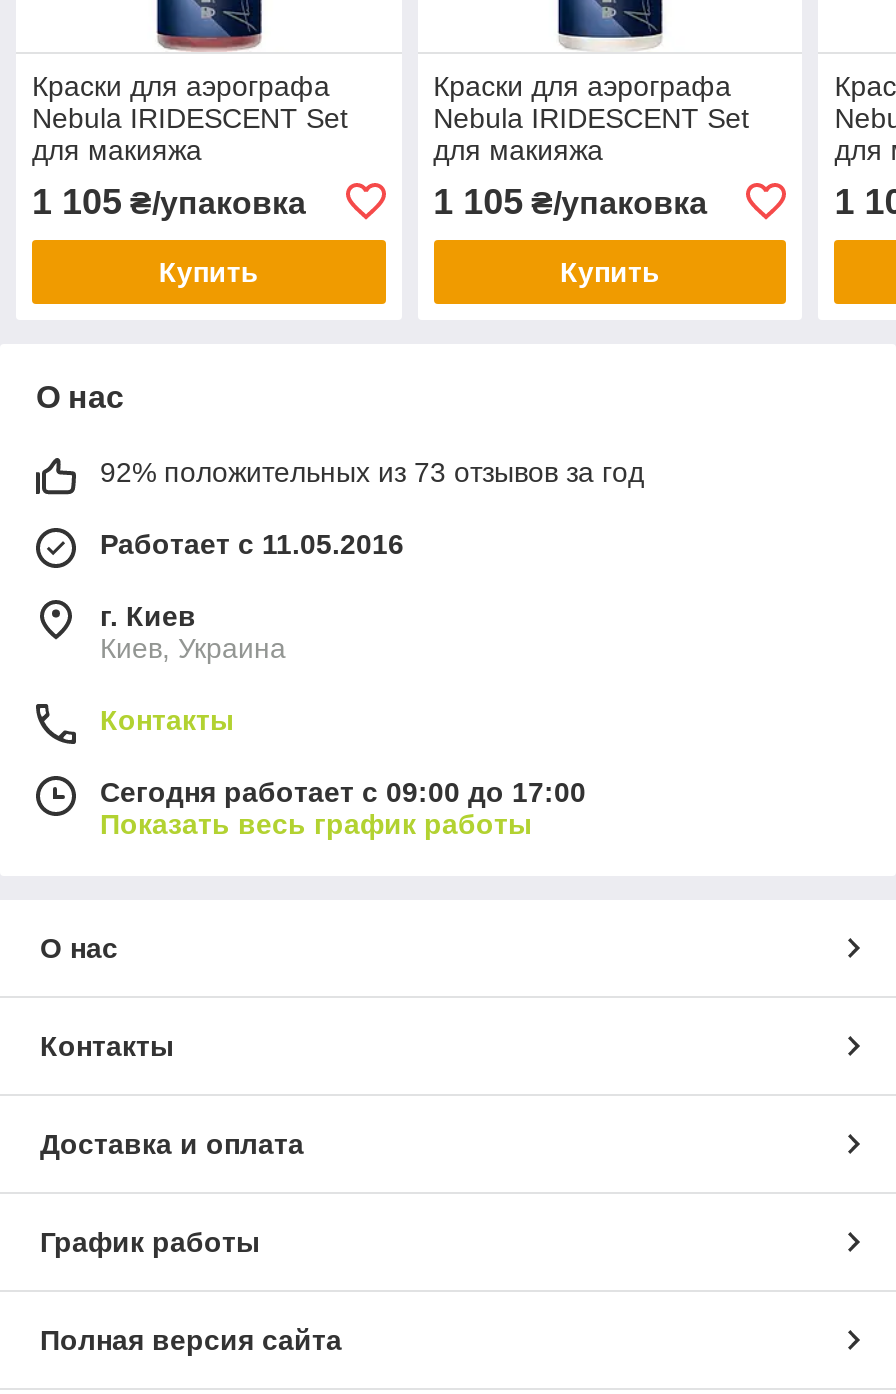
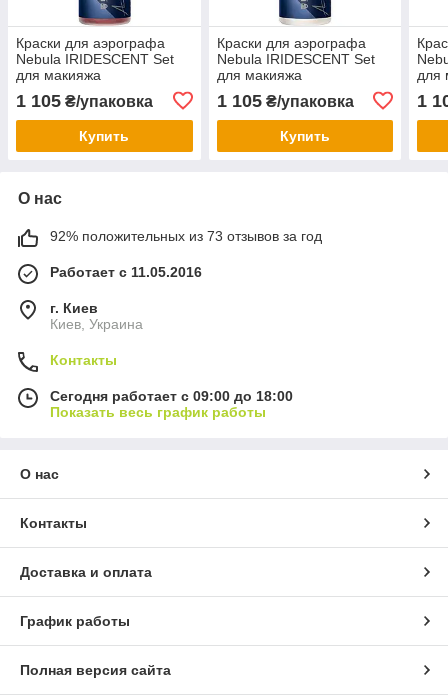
- Сегодня работает с 09:00 до 17:00
+ Сегодня работает с 09:00 до 18:00
